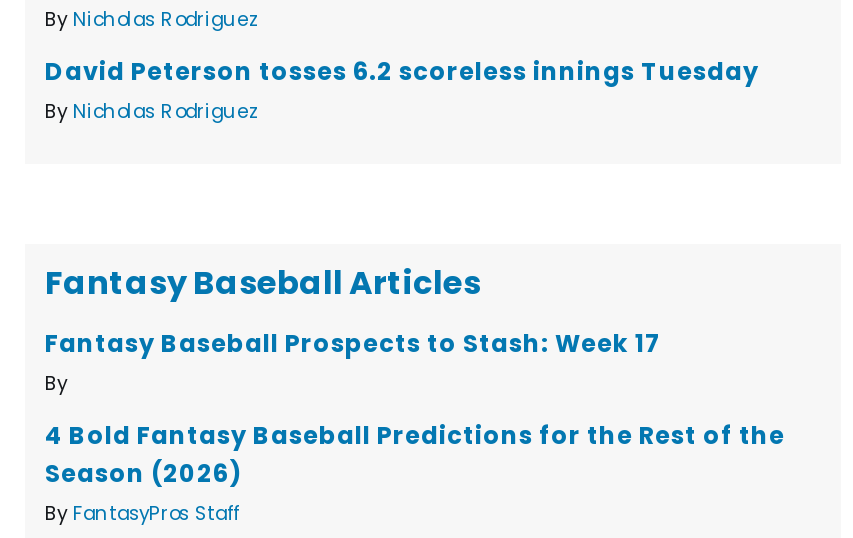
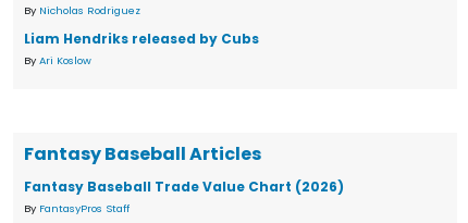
- David Peterson tosses 6.2 scoreless innings Tuesday
- By Nicholas Rodriguez
+ Liam Hendriks released by Cubs
+ By Ari Koslow

- Fantasy Baseball Prospects to Stash: Week 17
- By
- 4 Bold Fantasy Baseball Predictions for the Rest of the
- Season (2026)
+ Fantasy Baseball Trade Value Chart (2026)
